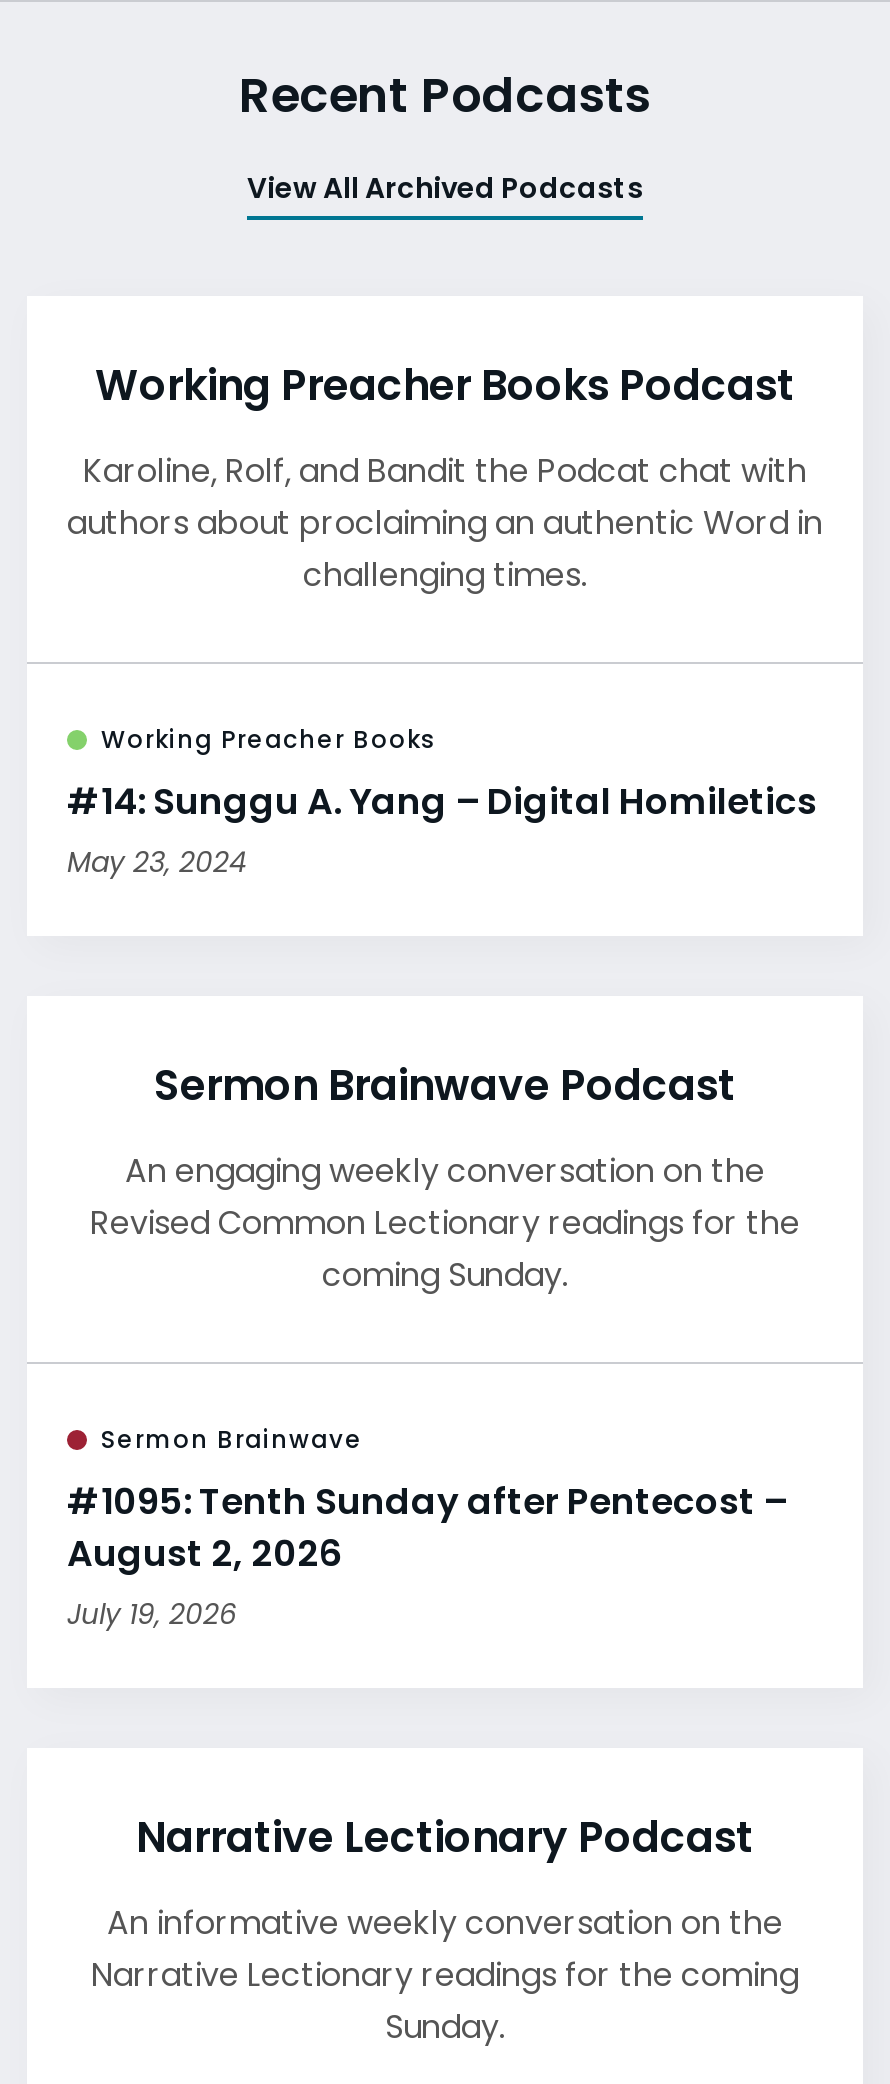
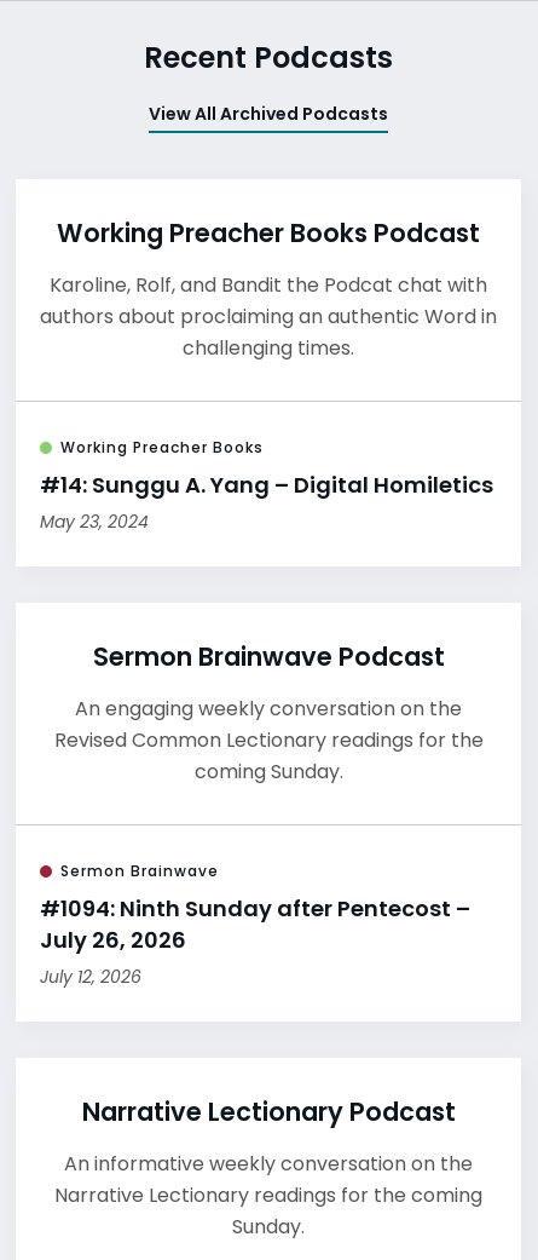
- #1095: Tenth Sunday after Pentecost –
- August 2, 2026
- July 19, 2026
+ #1094: Ninth Sunday after Pentecost –
+ July 26, 2026
+ July 12, 2026
